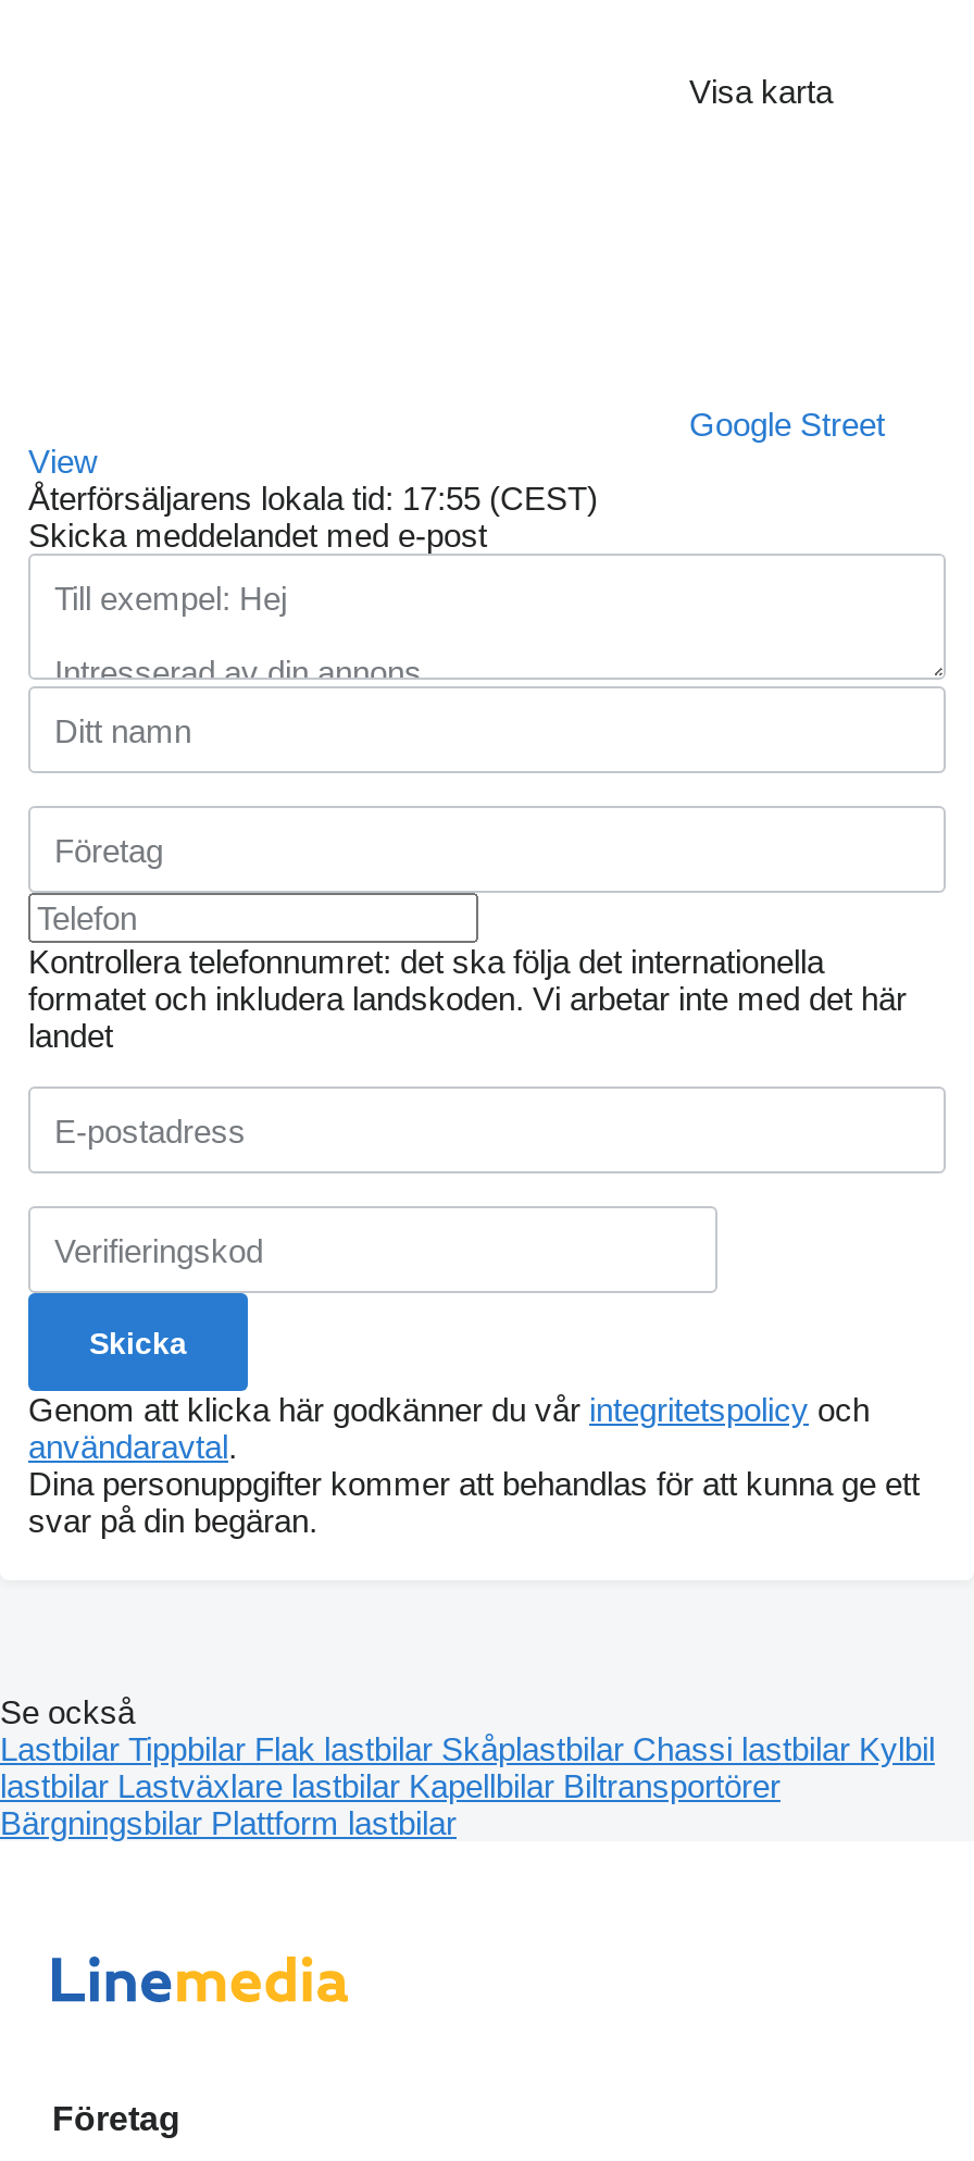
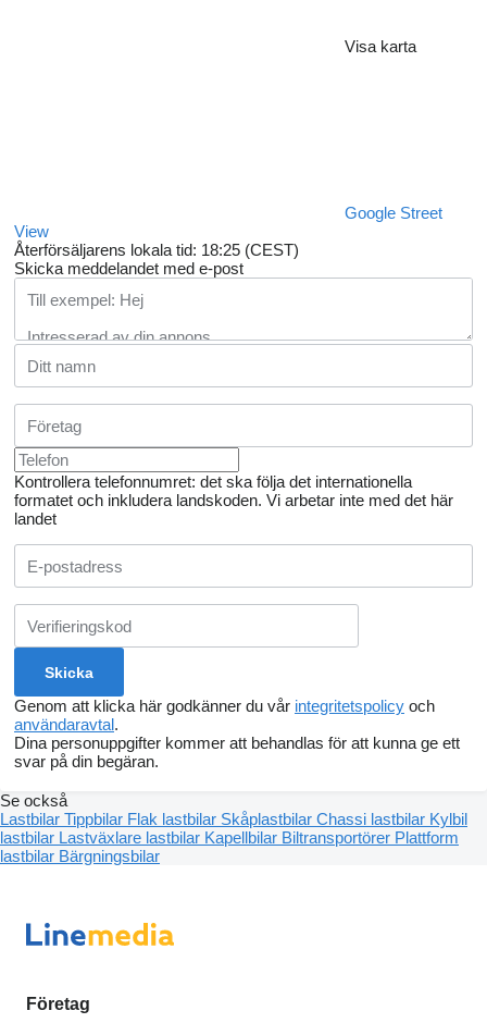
- Återförsäljarens lokala tid: 17:55 (CEST)
+ Återförsäljarens lokala tid: 18:25 (CEST)

- lastbilar Lastväxlare lastbilar Kapellbilar Biltransportörer
- Bärgningsbilar Plattform lastbilar
+ lastbilar Lastväxlare lastbilar Kapellbilar Biltransportörer Plattform
+ lastbilar Bärgningsbilar
